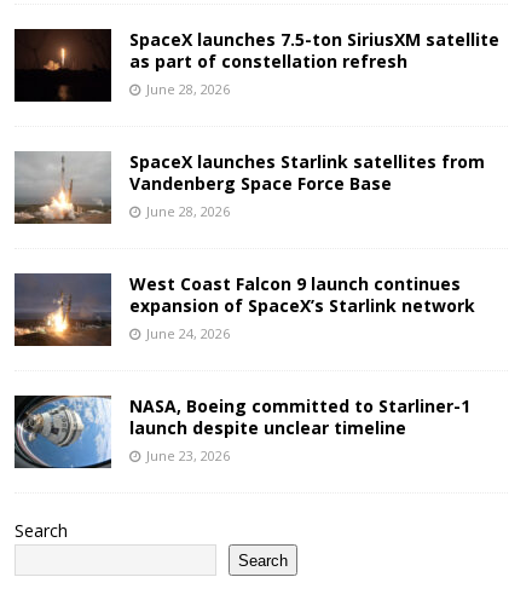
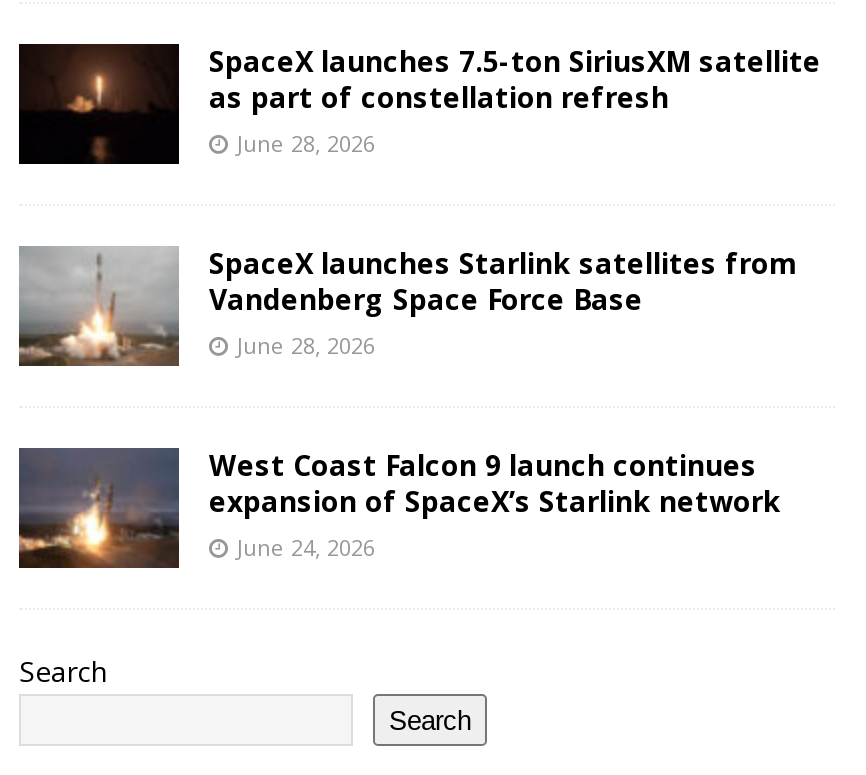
- [image]
- NASA, Boeing committed to Starliner-1
- launch despite unclear timeline
- June 23, 2026
